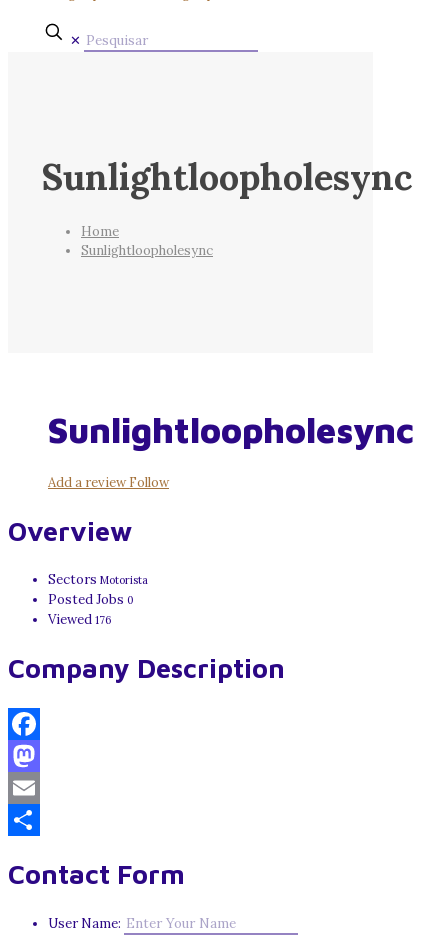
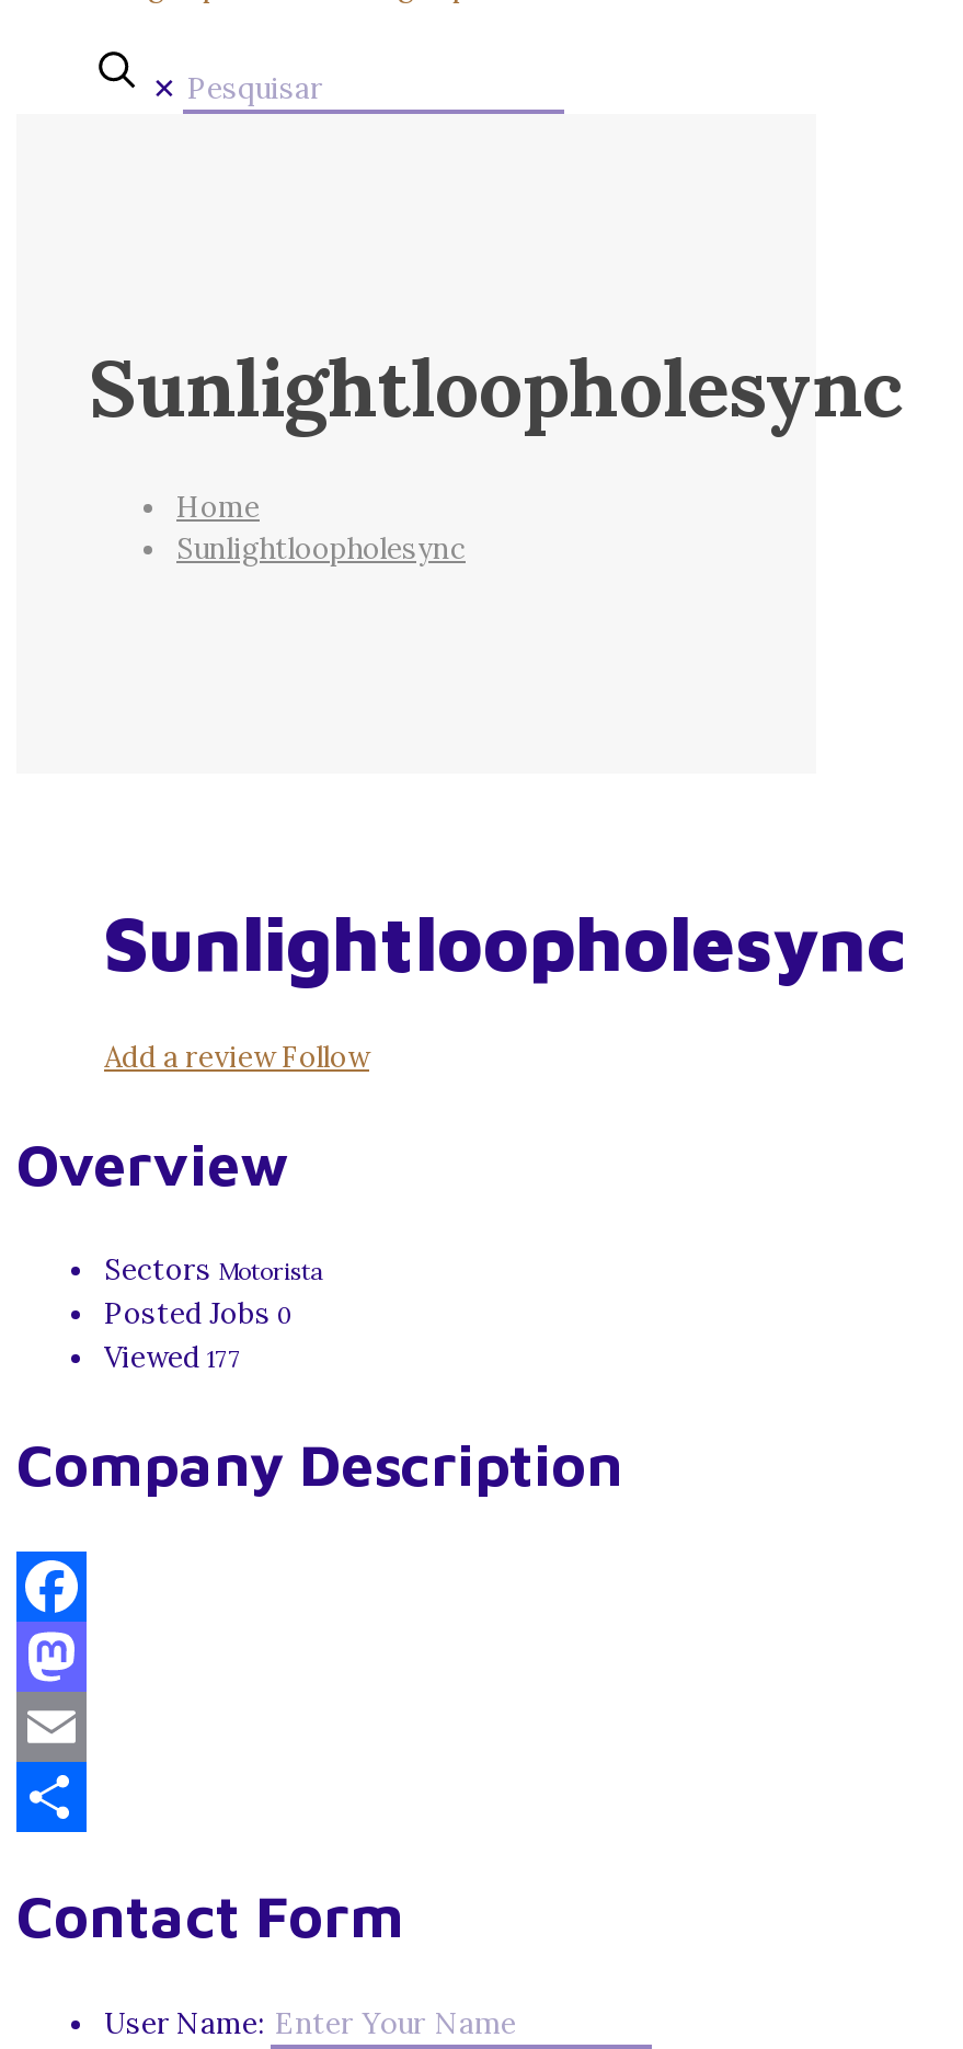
- Viewed 176
+ Viewed 177
